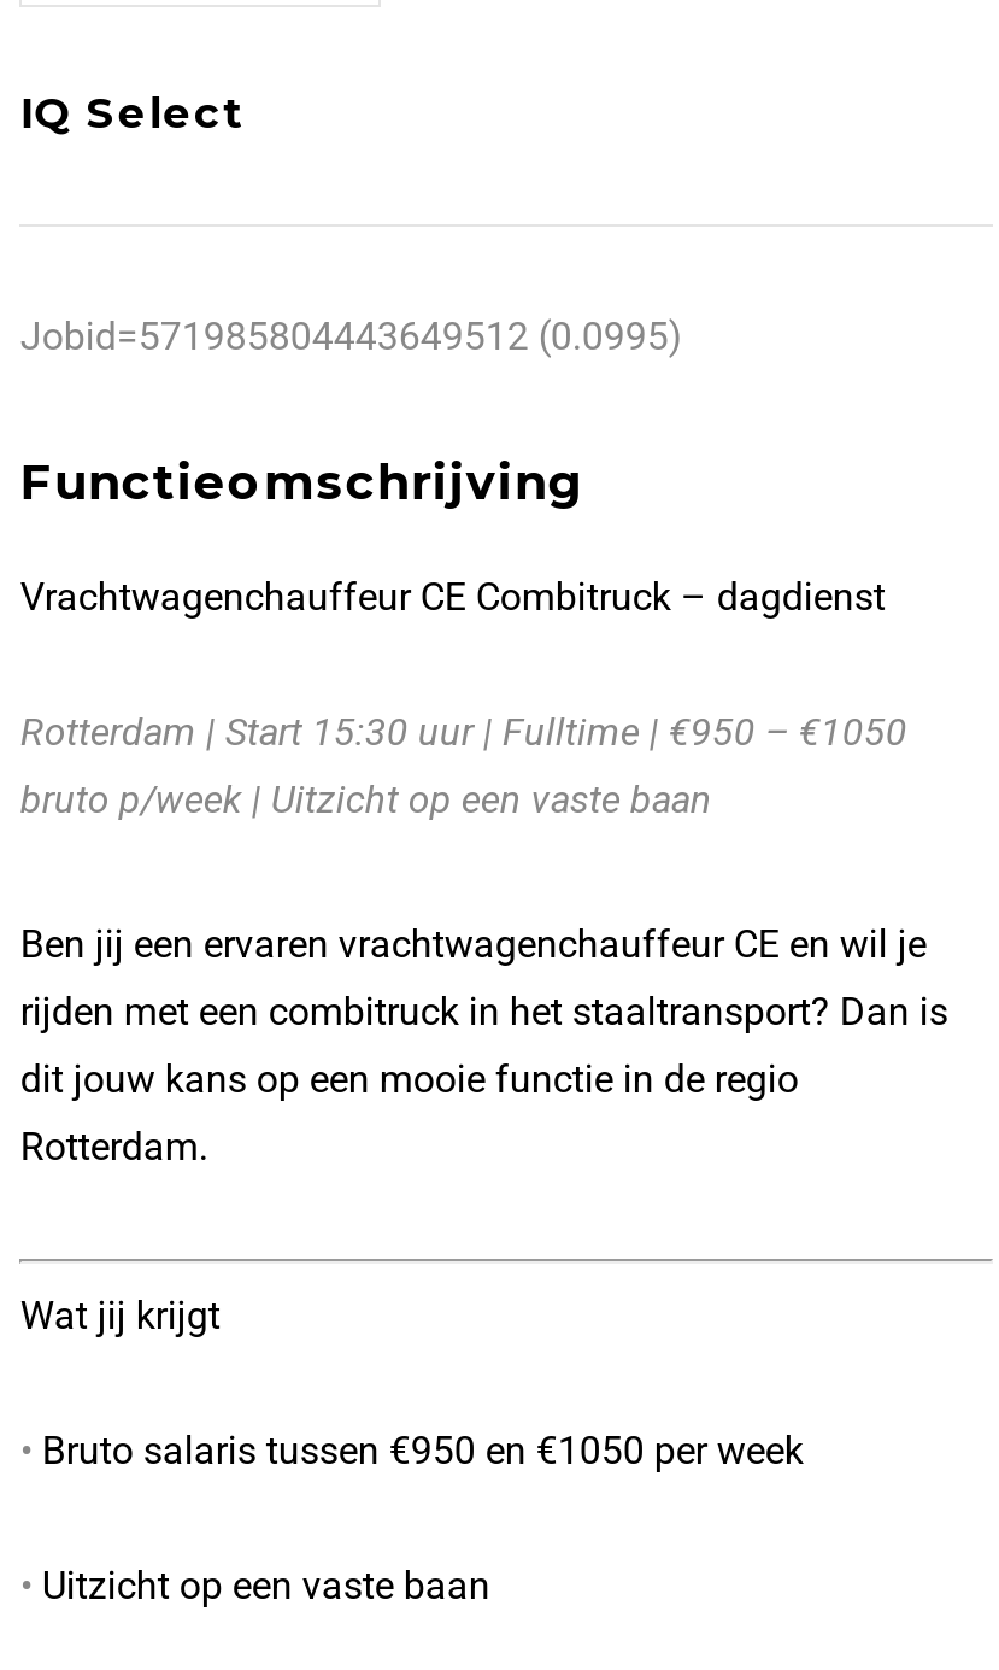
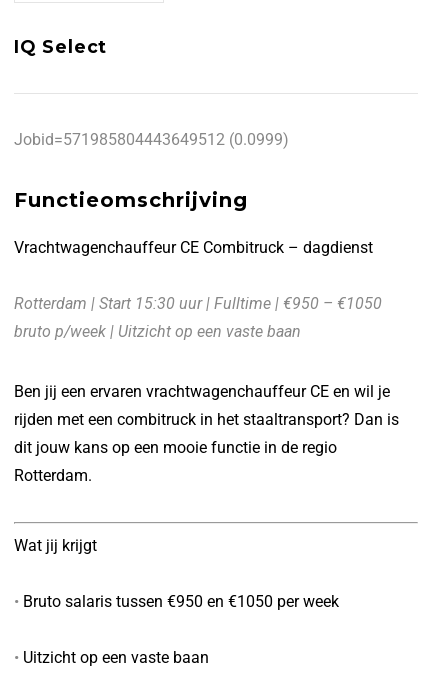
- Jobid=571985804443649512 (0.0995)
+ Jobid=571985804443649512 (0.0999)
